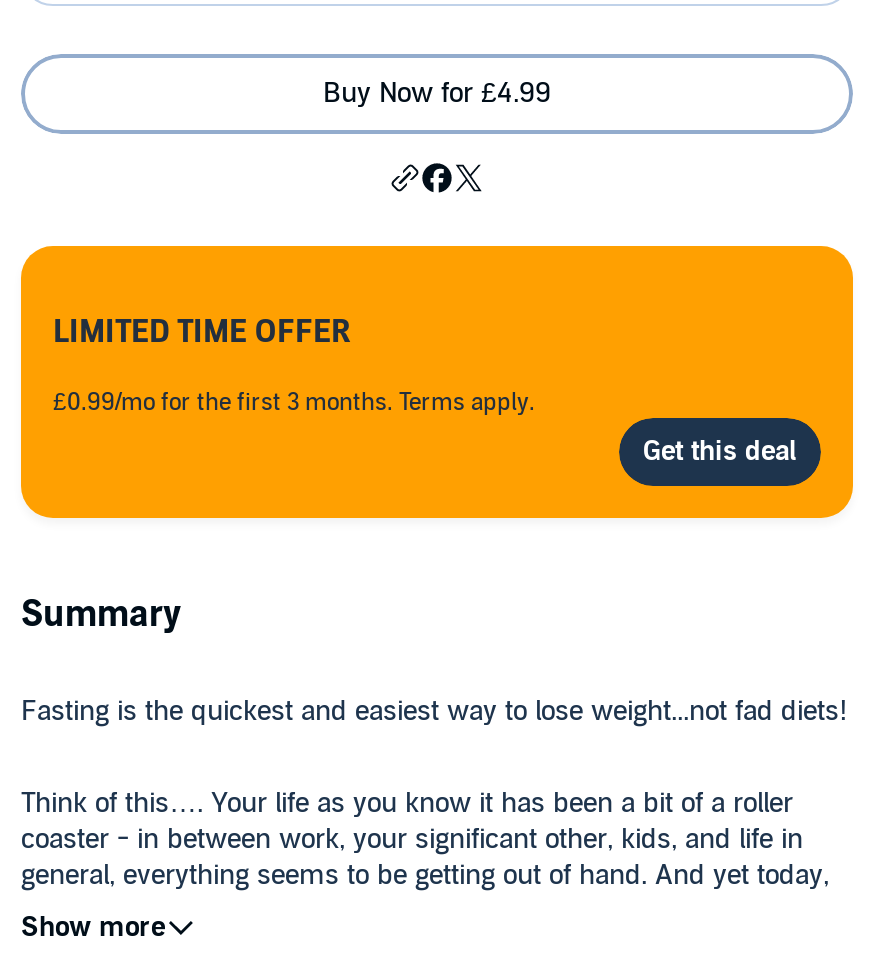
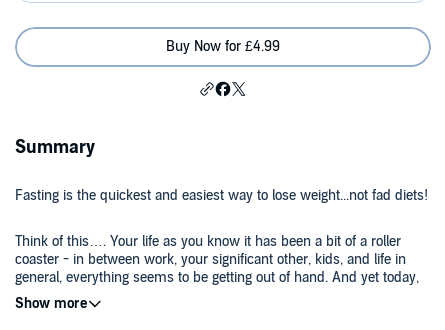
- [image]
- LIMITED TIME OFFER
- £0.99/mo for the first 3 months. Terms apply.
